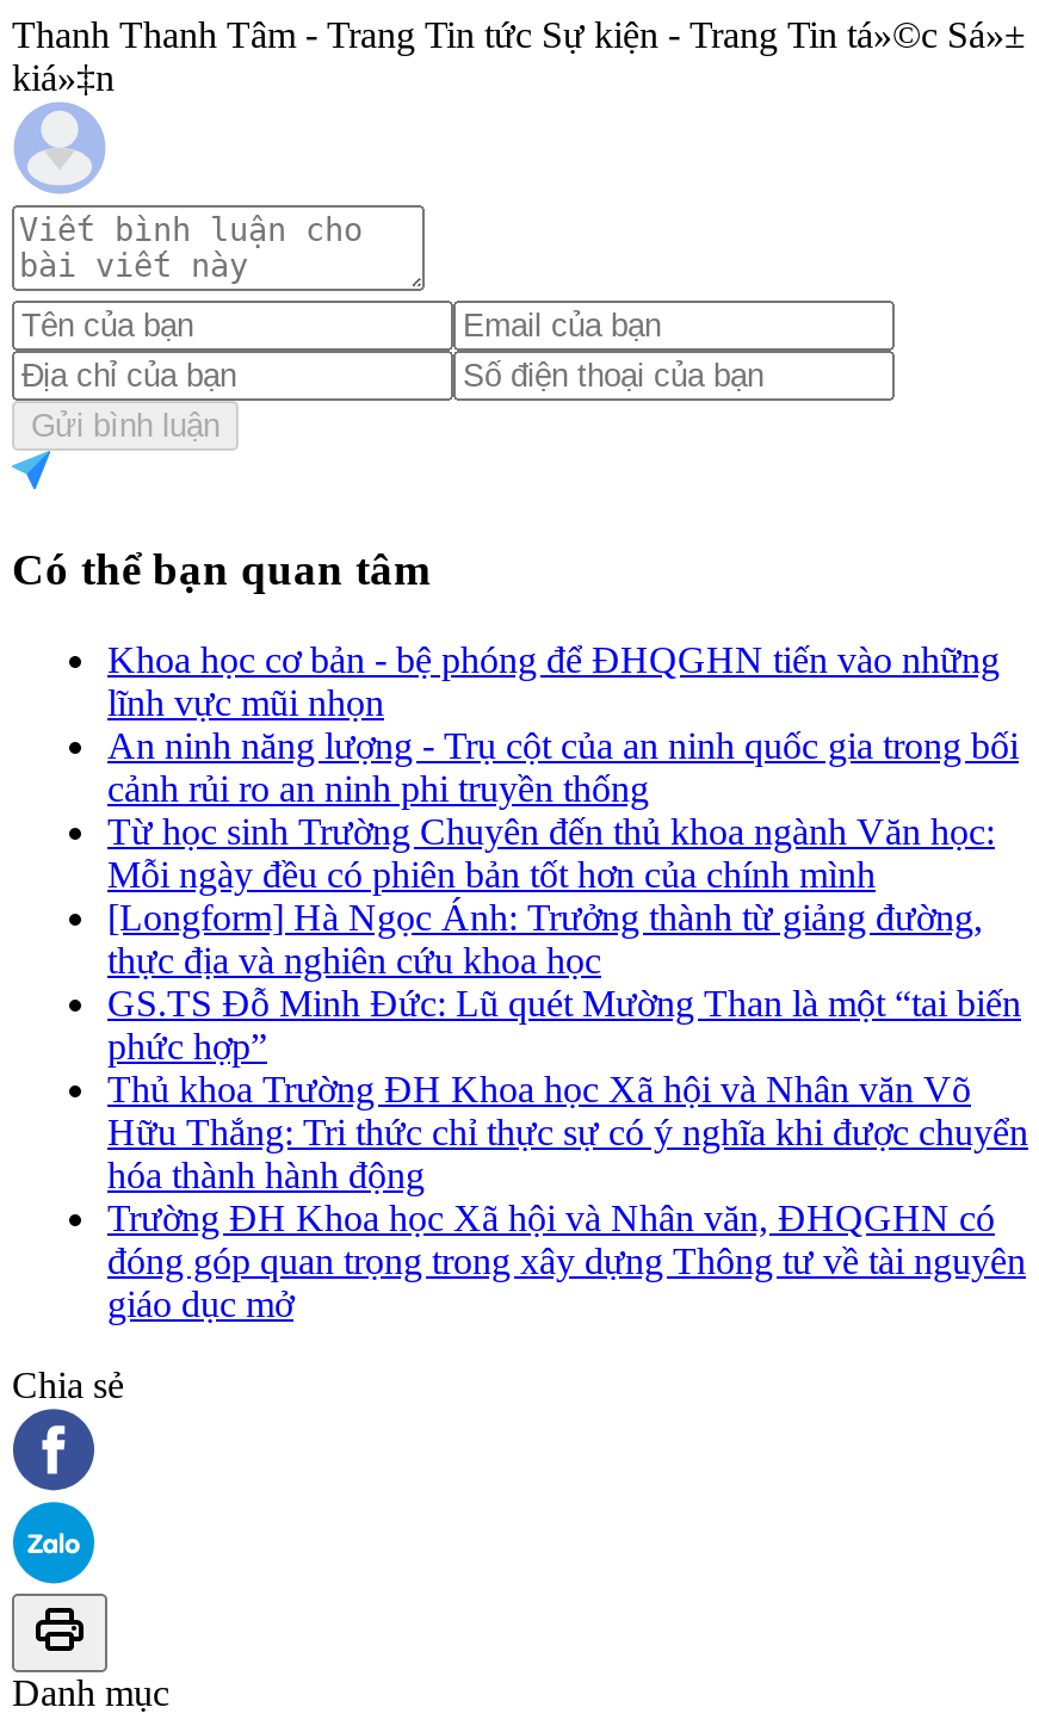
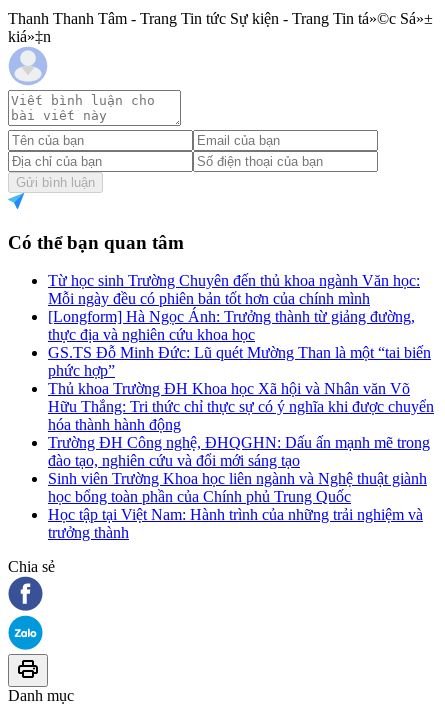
- Khoa học cơ bản - bệ phóng để ĐHQGHN tiến vào những
- lĩnh vực mũi nhọn
- An ninh năng lượng - Trụ cột của an ninh quốc gia trong bối
- cảnh rủi ro an ninh phi truyền thống

moved up: Từ học sinh Trường Chuyên đến thủ khoa ngành Văn học: | Mỗi ngày đều có phiên bản tốt hơn của chính mình | [Longform] Hà Ngọc Ánh: Trưởng thành từ giảng đường, | ... | Hữu Thắng: Tri thức chỉ thực sự có ý nghĩa khi được chuyển | hóa thành hành động

- Trường ĐH Khoa học Xã hội và Nhân văn, ĐHQGHN có
- đóng góp quan trọng trong xây dựng Thông tư về tài nguyên
- giáo dục mở
+ Trường ĐH Công nghệ, ĐHQGHN: Dấu ấn mạnh mẽ trong
+ đào tạo, nghiên cứu và đổi mới sáng tạo
+ Sinh viên Trường Khoa học liên ngành và Nghệ thuật giành
+ học bổng toàn phần của Chính phủ Trung Quốc
+ Học tập tại Việt Nam: Hành trình của những trải nghiệm và
+ trưởng thành
